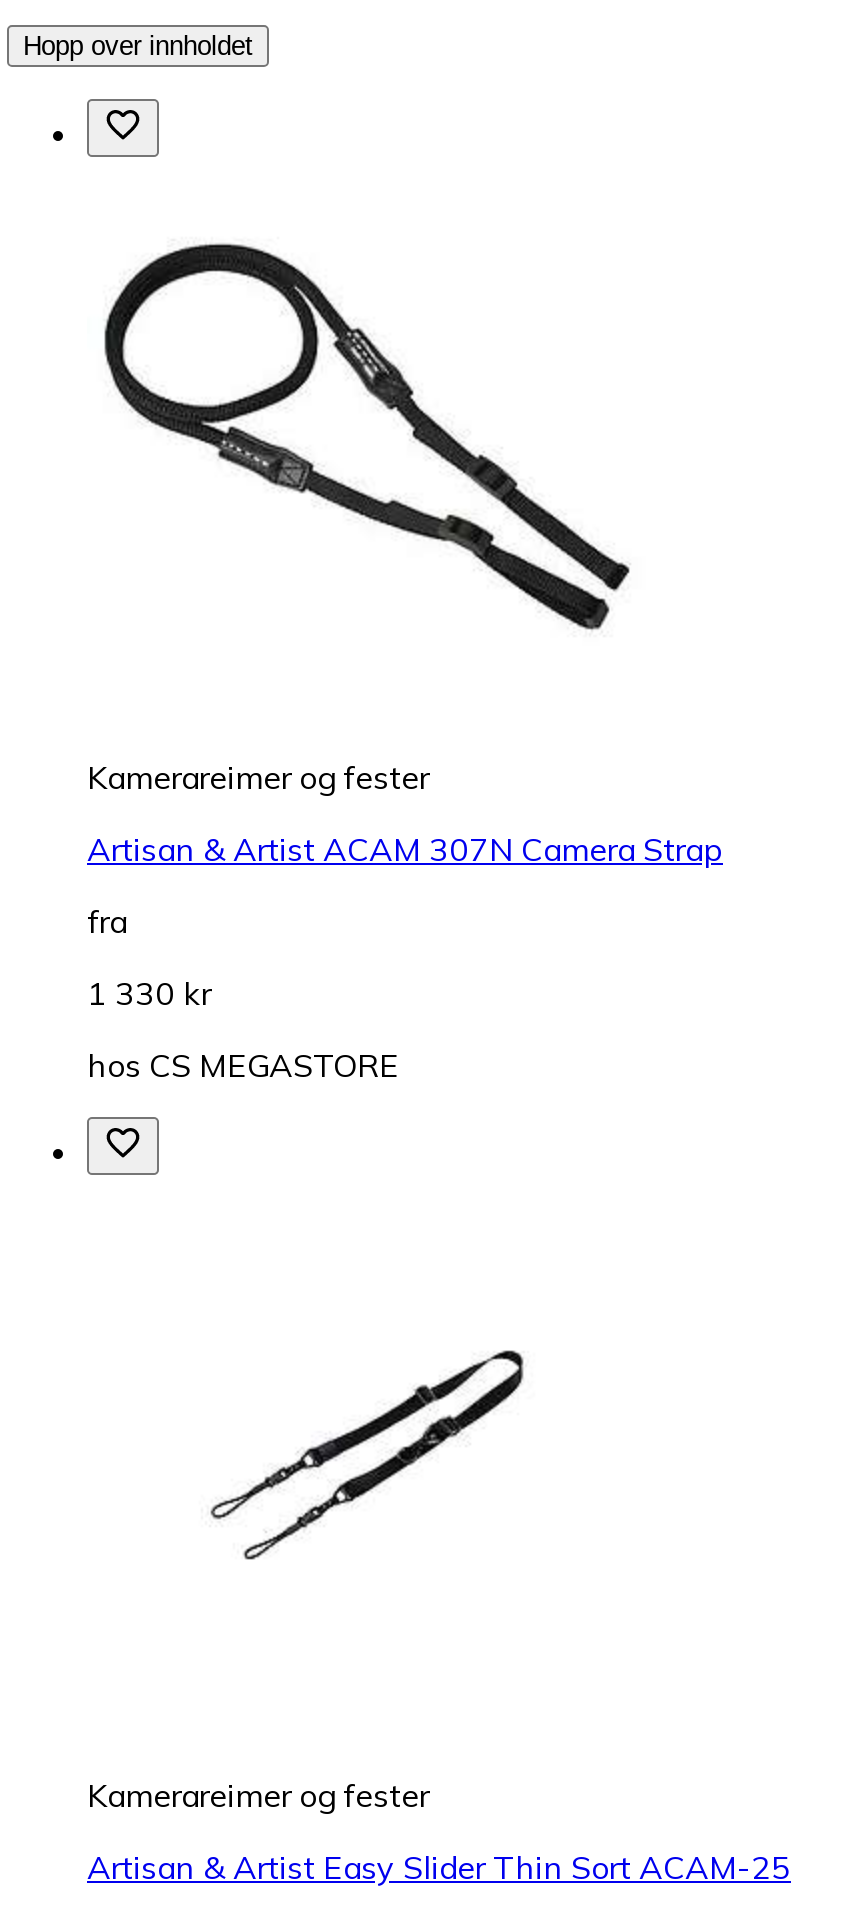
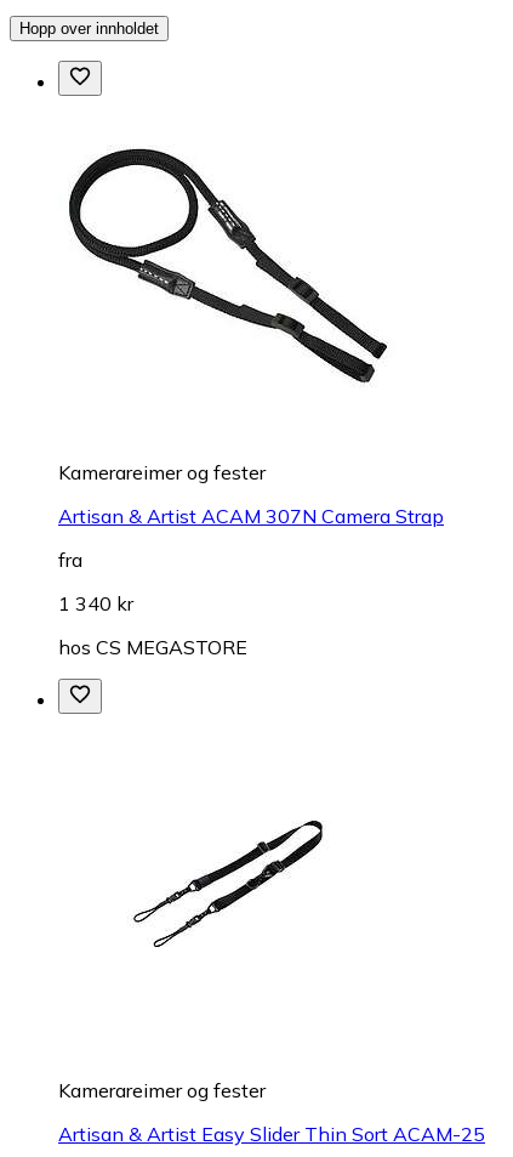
- 1 330 kr
+ 1 340 kr
